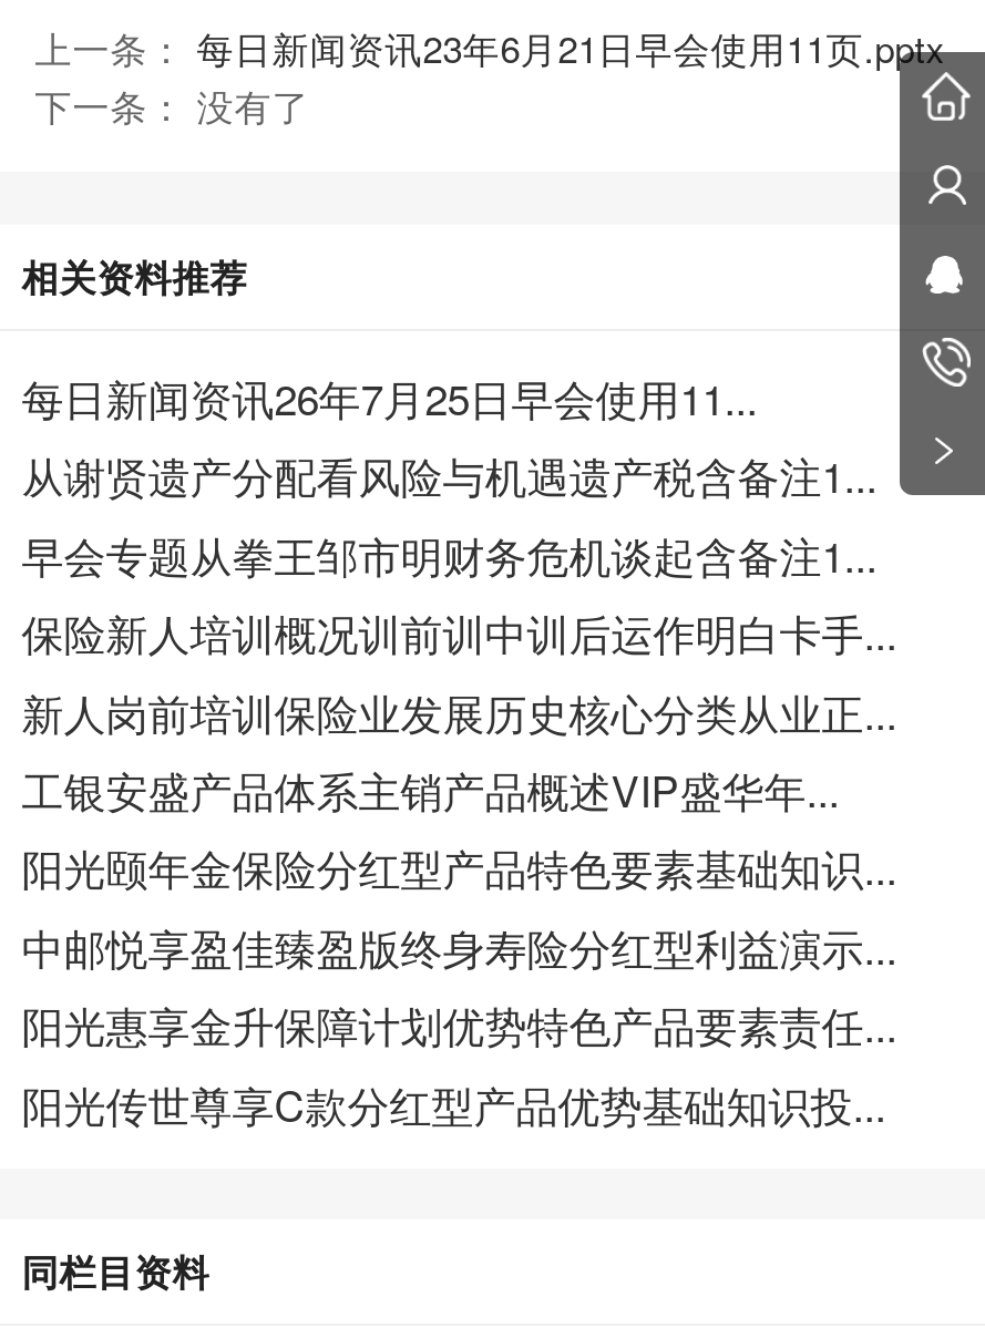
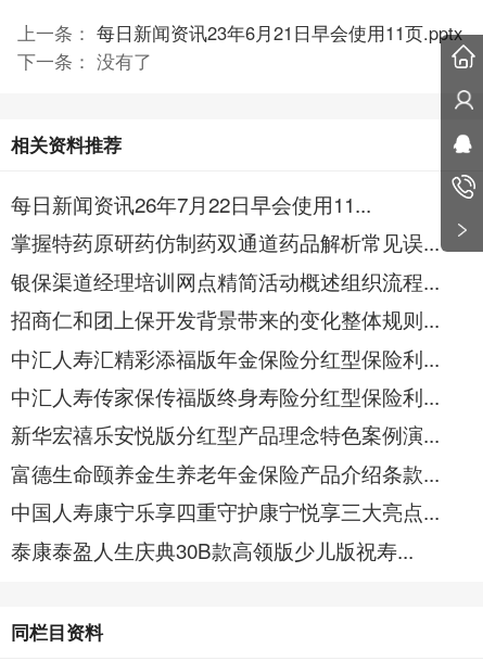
- 每日新闻资讯26年7月25日早会使用11...
- 从谢贤遗产分配看风险与机遇遗产税含备注1...
- 早会专题从拳王邹市明财务危机谈起含备注1...
- 保险新人培训概况训前训中训后运作明白卡手...
- 新人岗前培训保险业发展历史核心分类从业正...
- 工银安盛产品体系主销产品概述VIP盛华年...
- 阳光颐年金保险分红型产品特色要素基础知识...
- 中邮悦享盈佳臻盈版终身寿险分红型利益演示...
- 阳光惠享金升保障计划优势特色产品要素责任...
- 阳光传世尊享C款分红型产品优势基础知识投...
+ 每日新闻资讯26年7月22日早会使用11...
+ 掌握特药原研药仿制药双通道药品解析常见误...
+ 银保渠道经理培训网点精简活动概述组织流程...
+ 招商仁和团上保开发背景带来的变化整体规则...
+ 中汇人寿汇精彩添福版年金保险分红型保险利...
+ 中汇人寿传家保传福版终身寿险分红型保险利...
+ 新华宏禧乐安悦版分红型产品理念特色案例演...
+ 富德生命颐养金生养老年金保险产品介绍条款...
+ 中国人寿康宁乐享四重守护康宁悦享三大亮点...
+ 泰康泰盈人生庆典30B款高领版少儿版祝寿...
